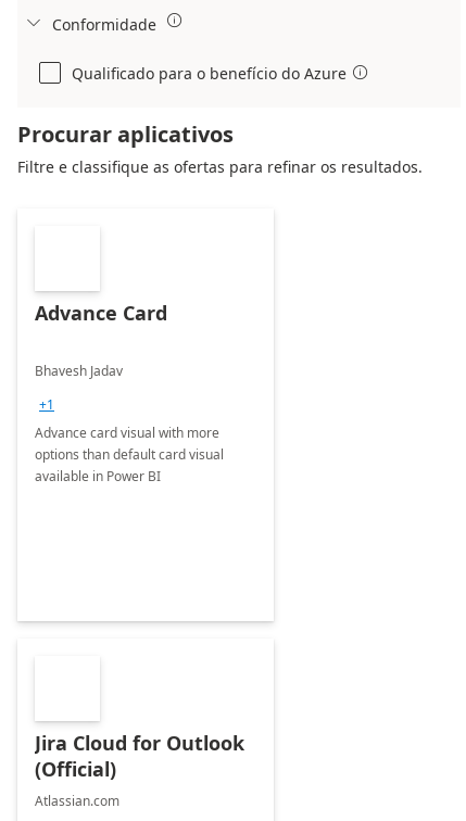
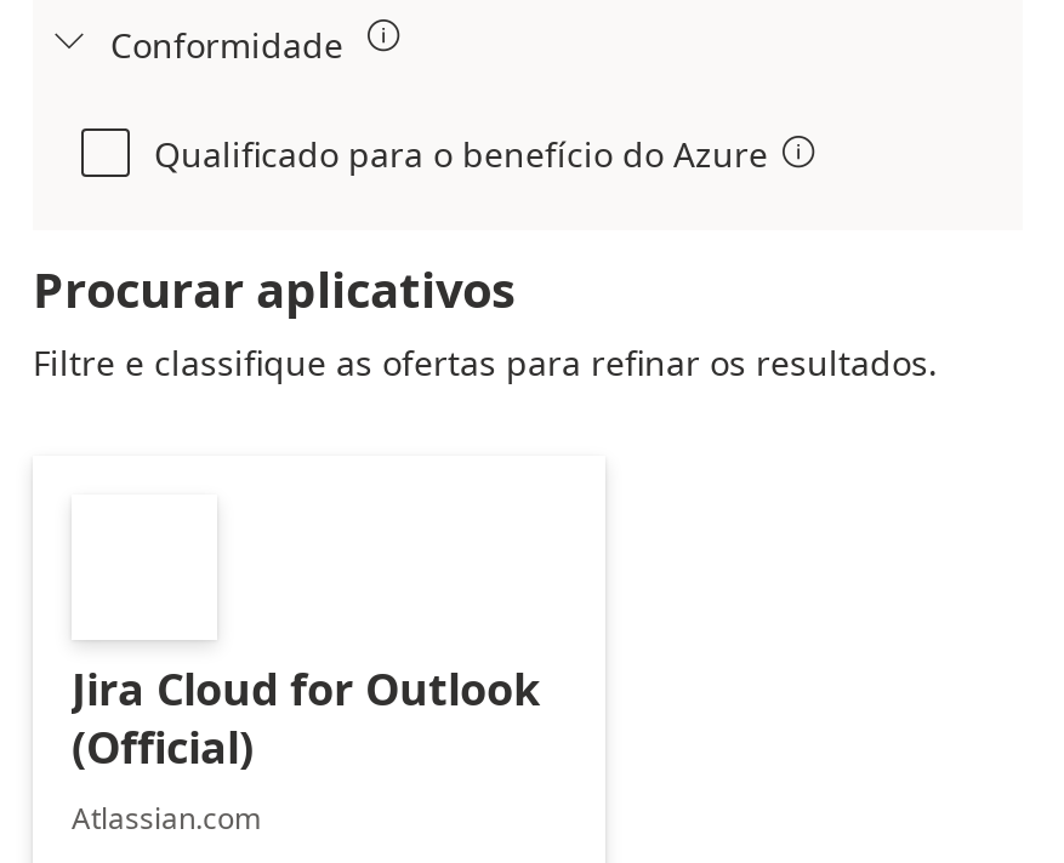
- Advance Card
- Bhavesh Jadav
- +1
- Advance card visual with more
- options than default card visual
- available in Power BI
